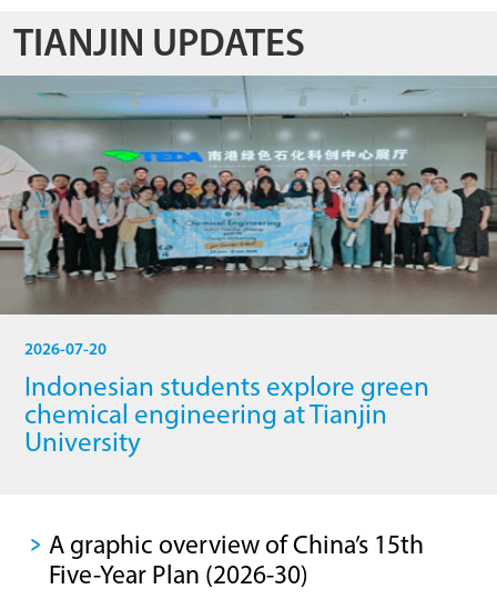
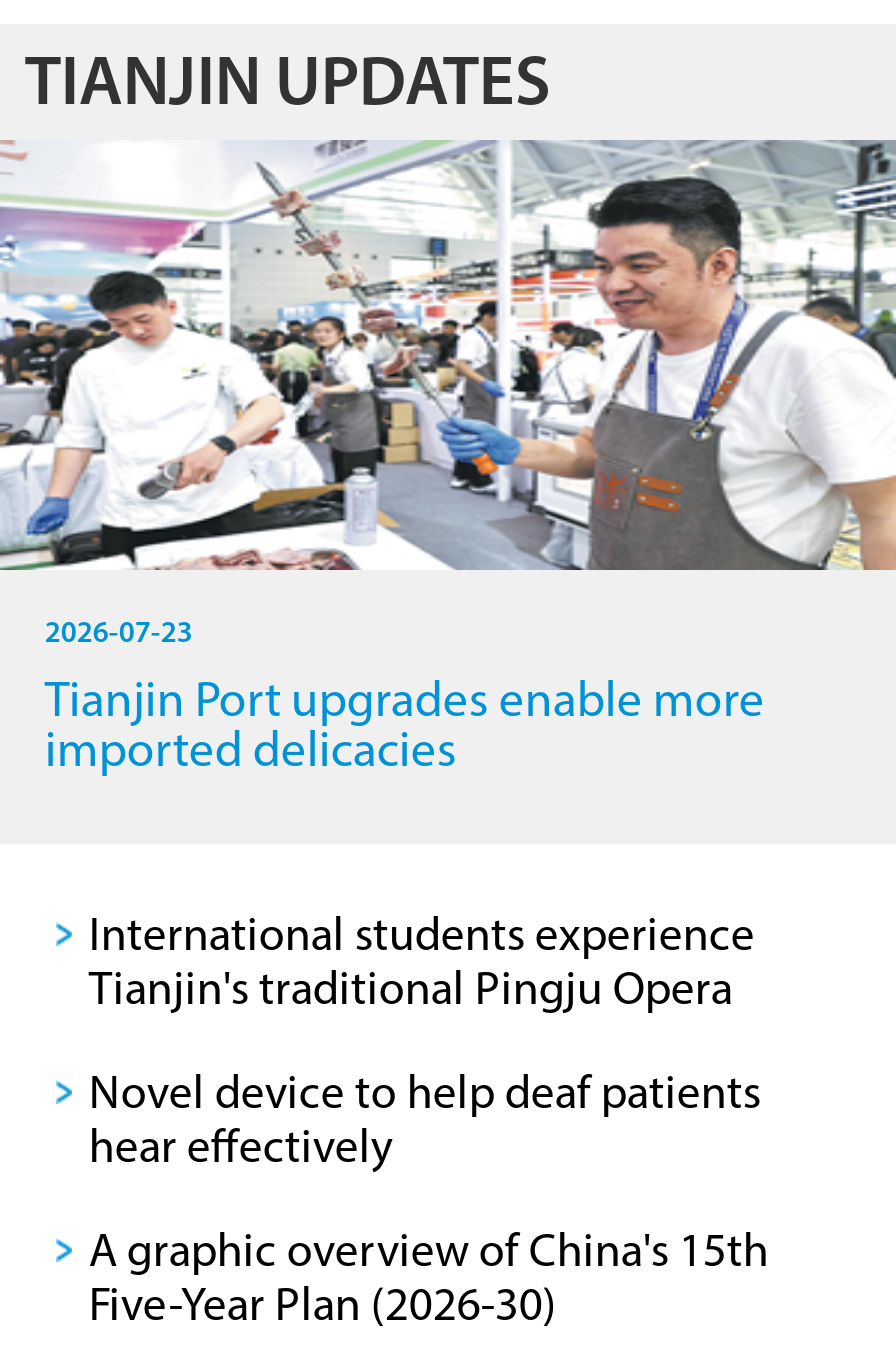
- [image]
- 2026-07-20
- Indonesian students explore green
- chemical engineering at Tianjin
- University
+ [image]
+ 2026-07-23
+ Tianjin Port upgrades enable more
+ imported delicacies

- A graphic overview of China’s 15th
+ International students experience
+ Tianjin's traditional Pingju Opera
+ Novel device to help deaf patients
+ hear effectively
+ A graphic overview of China's 15th
